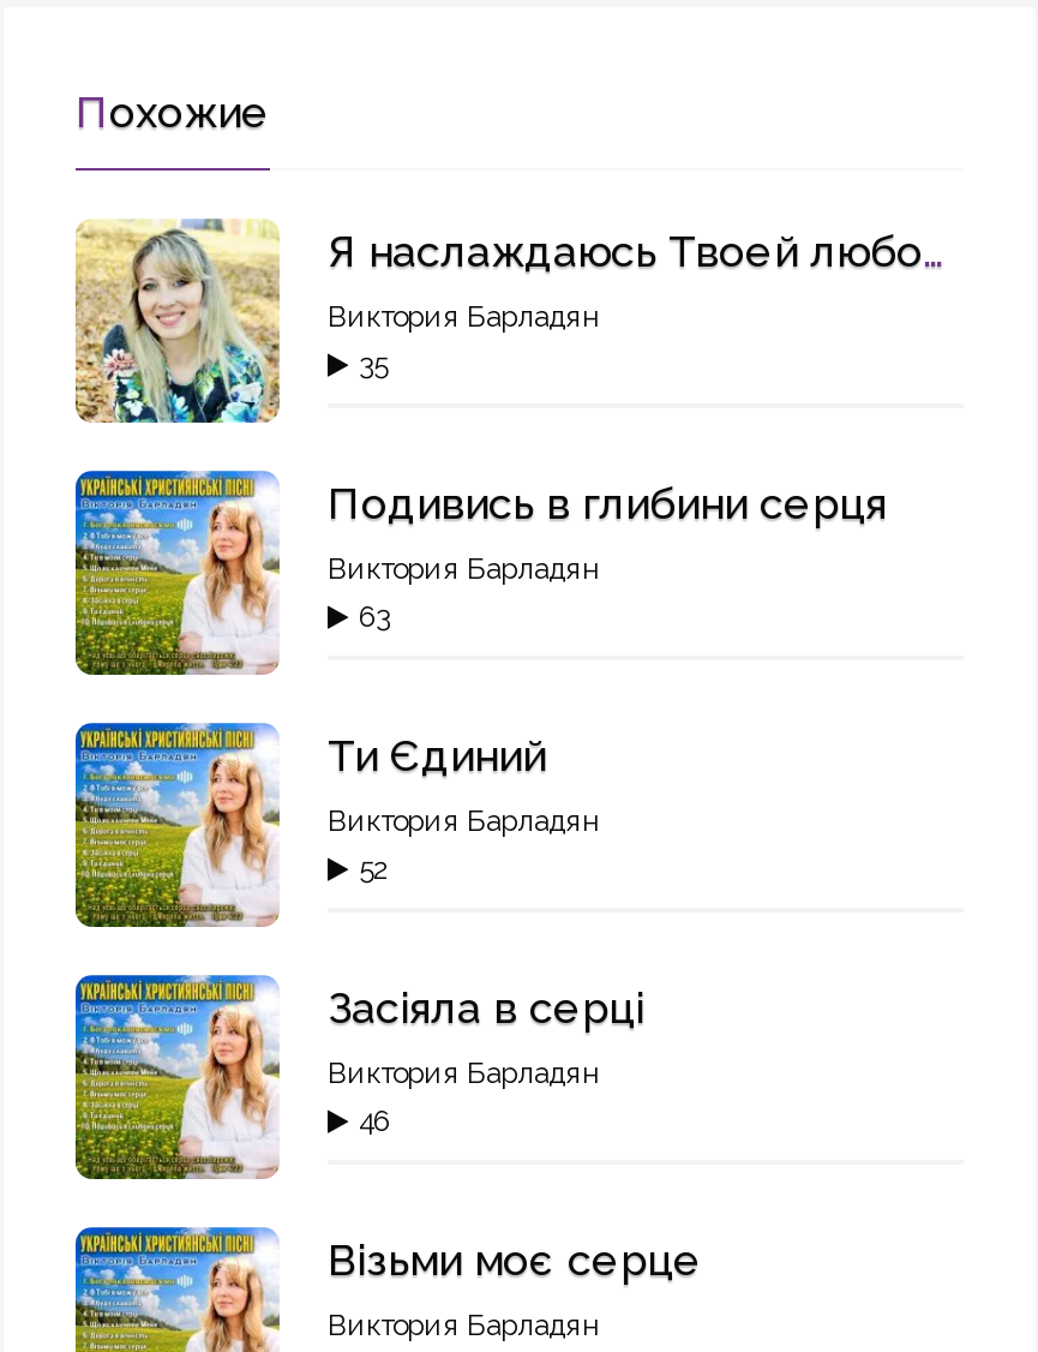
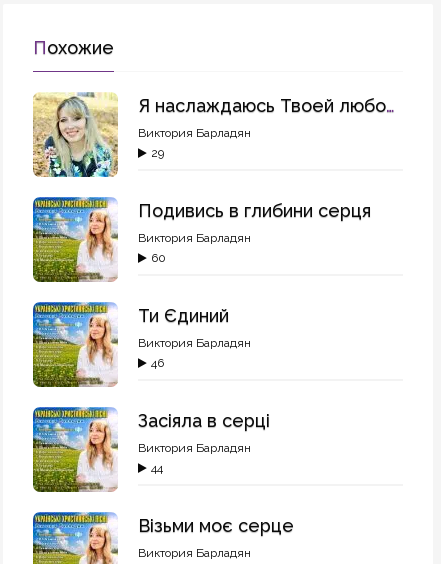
- 35
+ 29

- 63
+ 60

- 52
+ 46

- 46
+ 44
